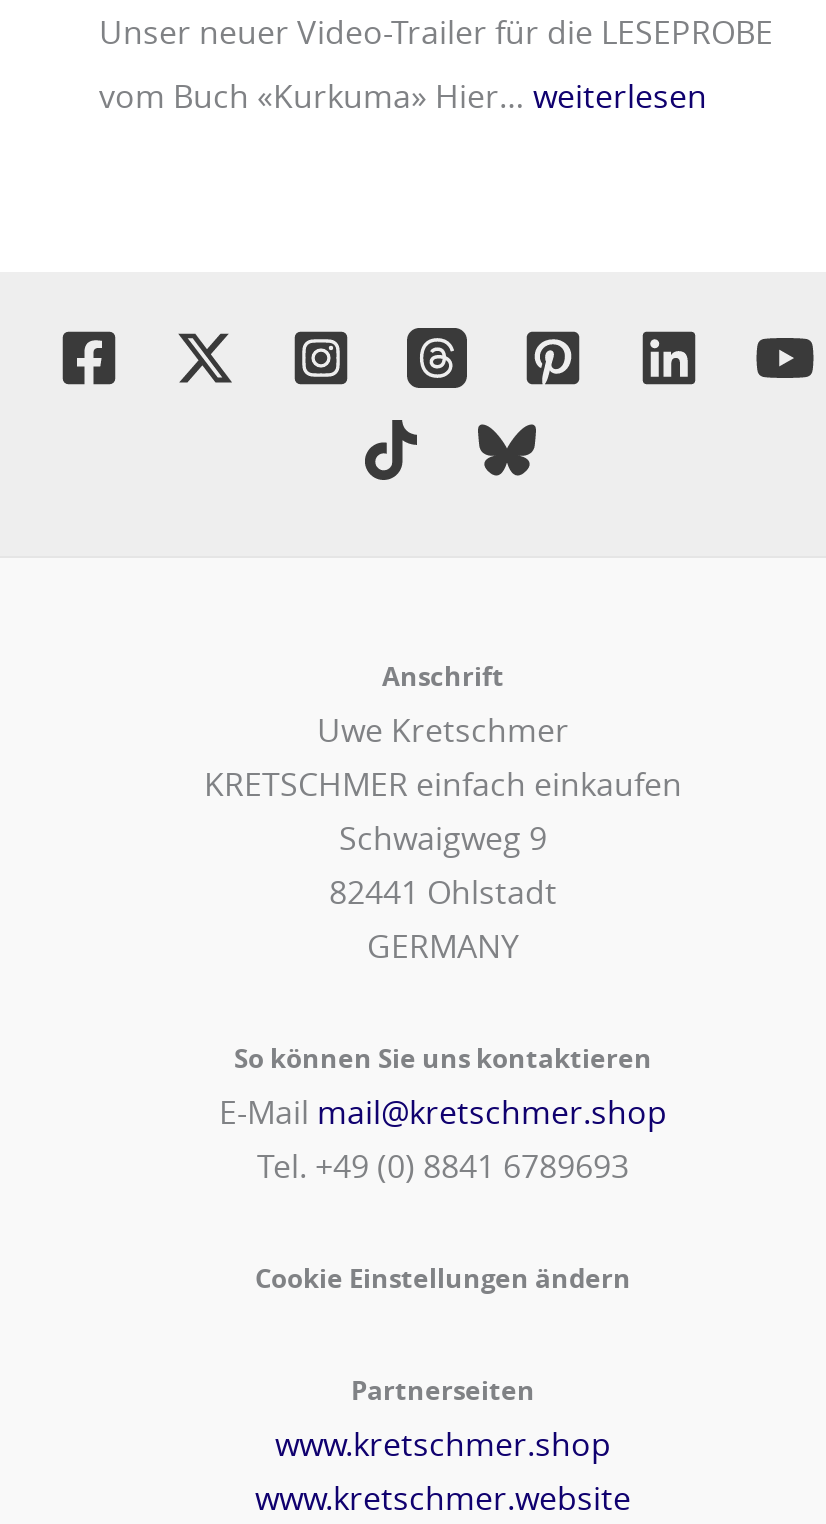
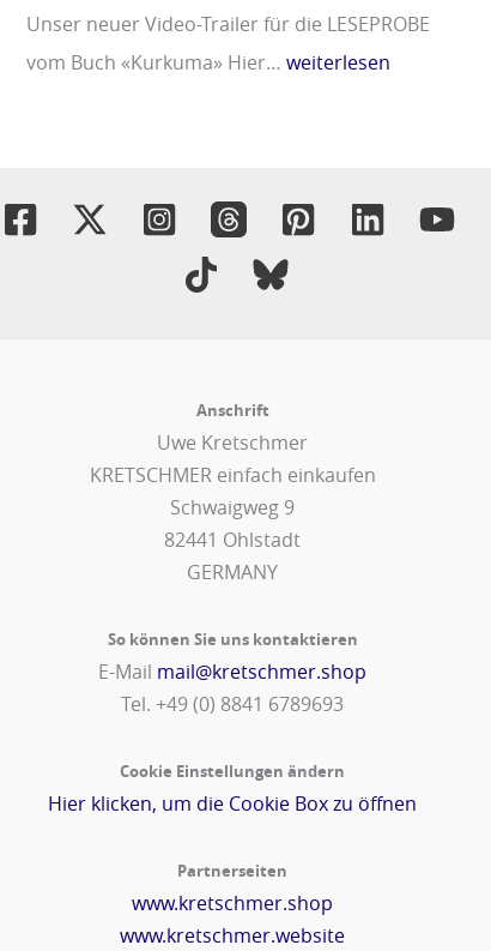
+ Hier klicken, um die Cookie Box zu öffnen
